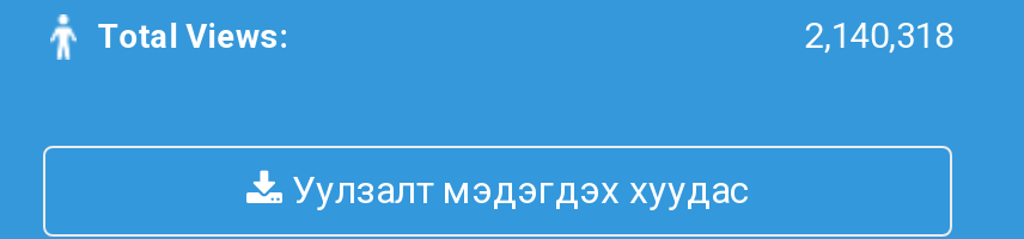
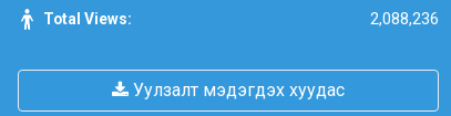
- 2,140,318
+ 2,088,236
